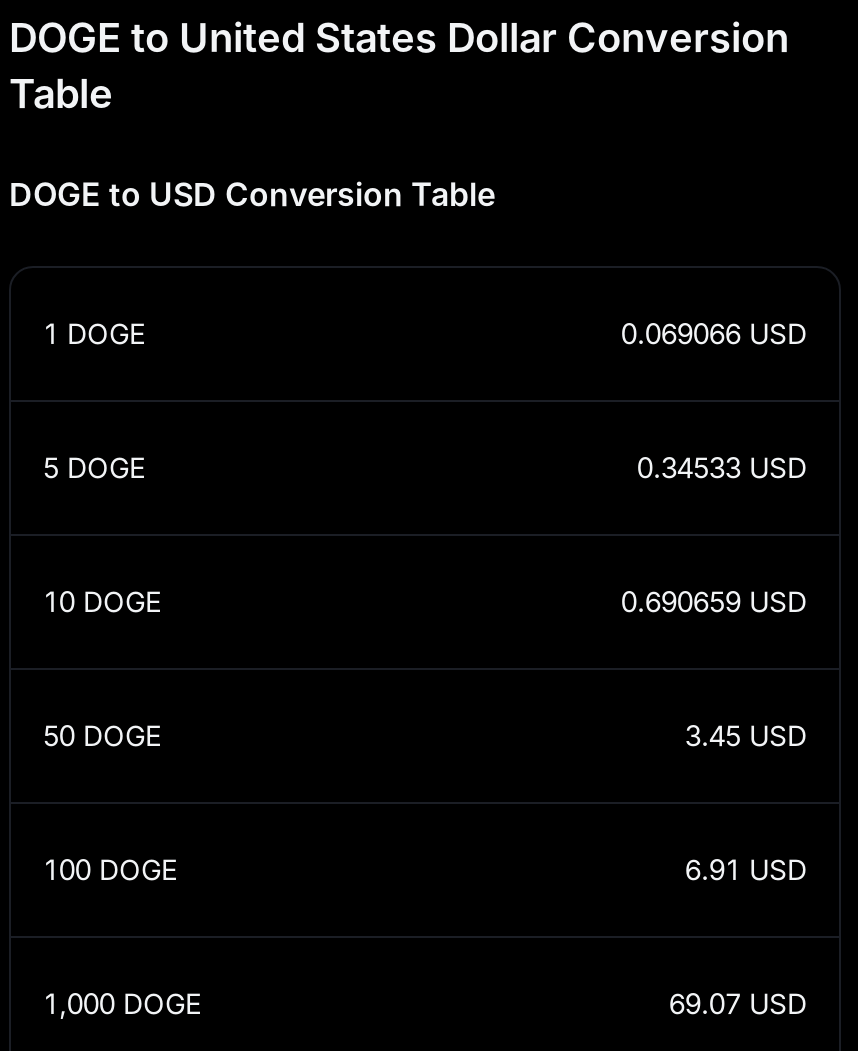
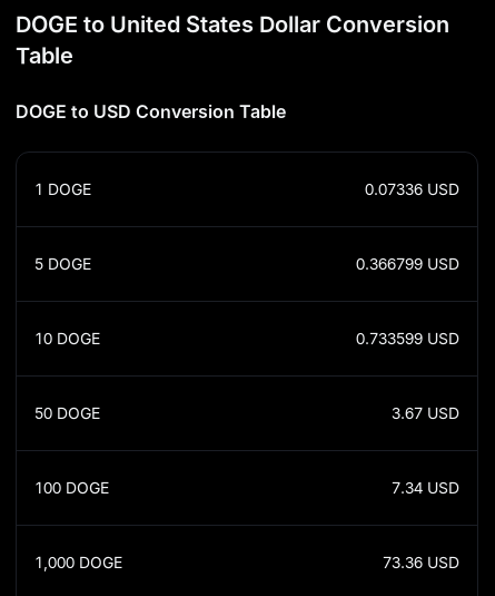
- 0.069066 USD
+ 0.07336 USD

- 0.34533 USD
+ 0.366799 USD

- 0.690659 USD
+ 0.733599 USD

- 3.45 USD
+ 3.67 USD

- 6.91 USD
+ 7.34 USD

- 69.07 USD
+ 73.36 USD
